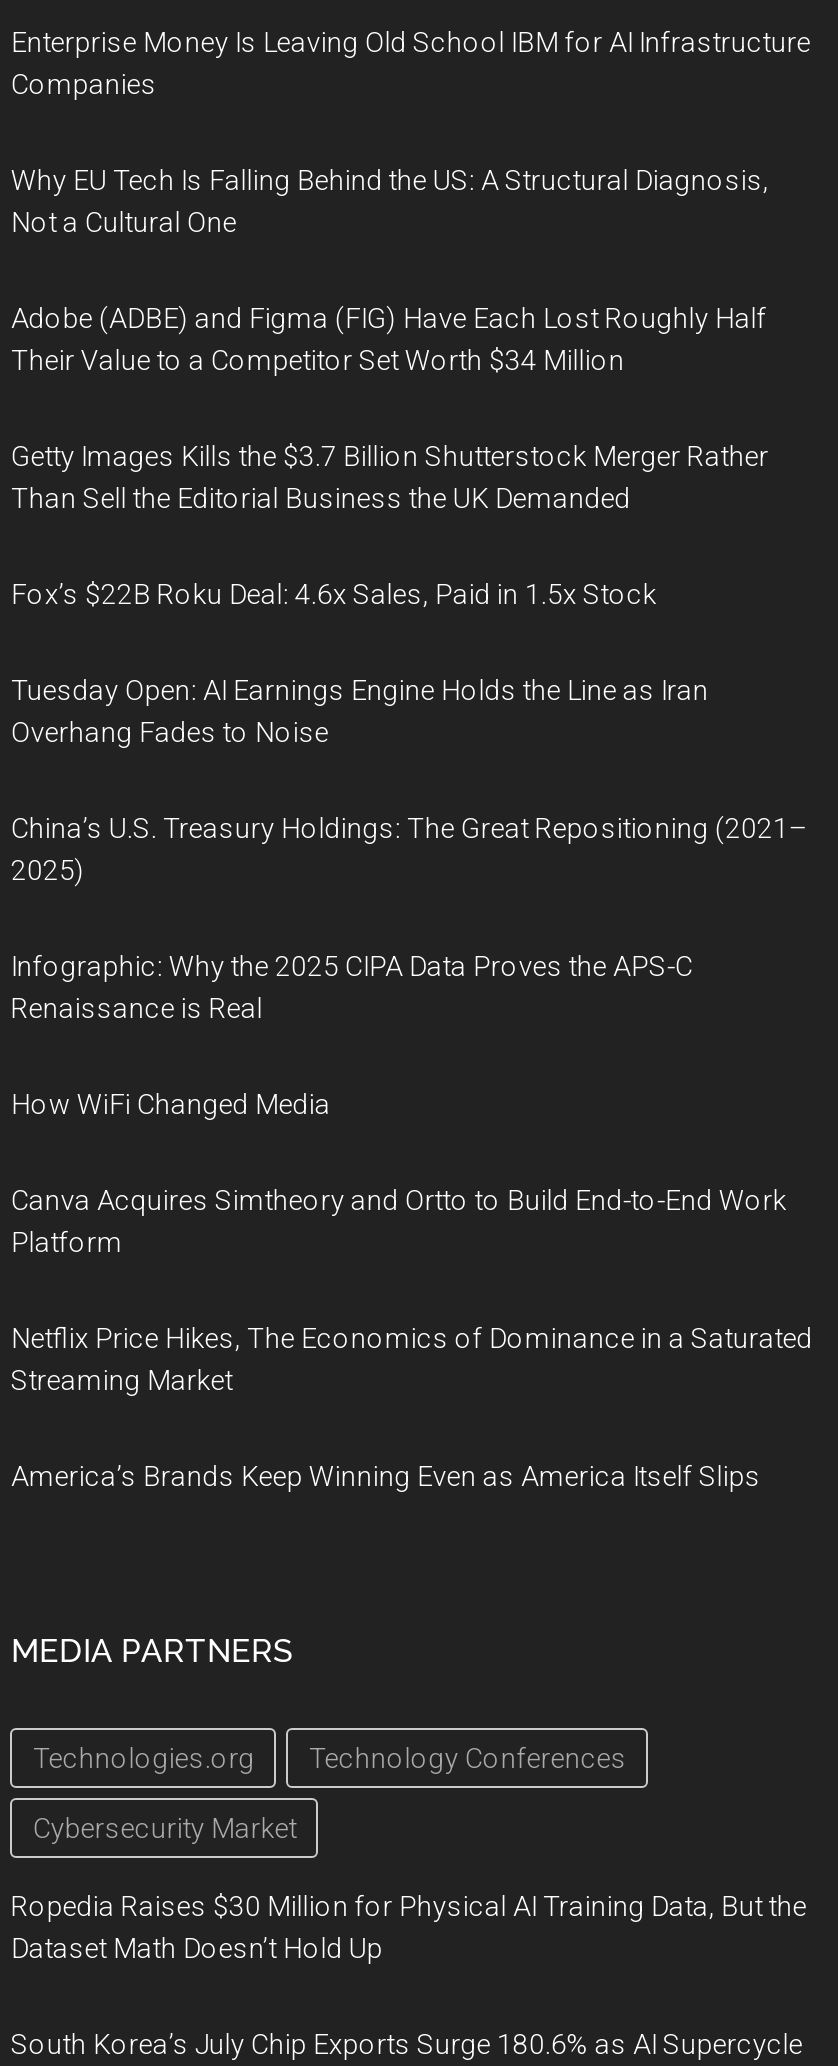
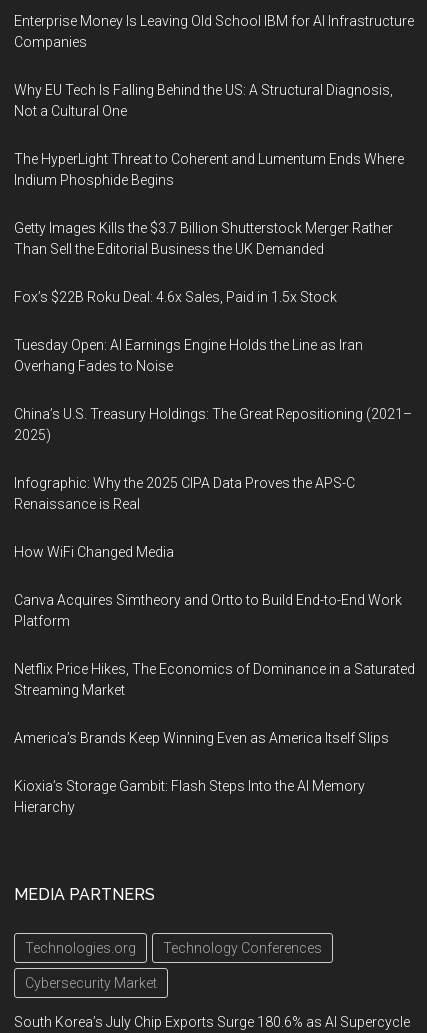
- Adobe (ADBE) and Figma (FIG) Have Each Lost Roughly Half
- Their Value to a Competitor Set Worth $34 Million
+ The HyperLight Threat to Coherent and Lumentum Ends Where
+ Indium Phosphide Begins

+ Kioxia’s Storage Gambit: Flash Steps Into the AI Memory
+ Hierarchy

moved down: MEDIA PARTNERS | Technologies.org | Technology Conferences | Cybersecurity Market

- Ropedia Raises $30 Million for Physical AI Training Data, But the
- Dataset Math Doesn’t Hold Up
